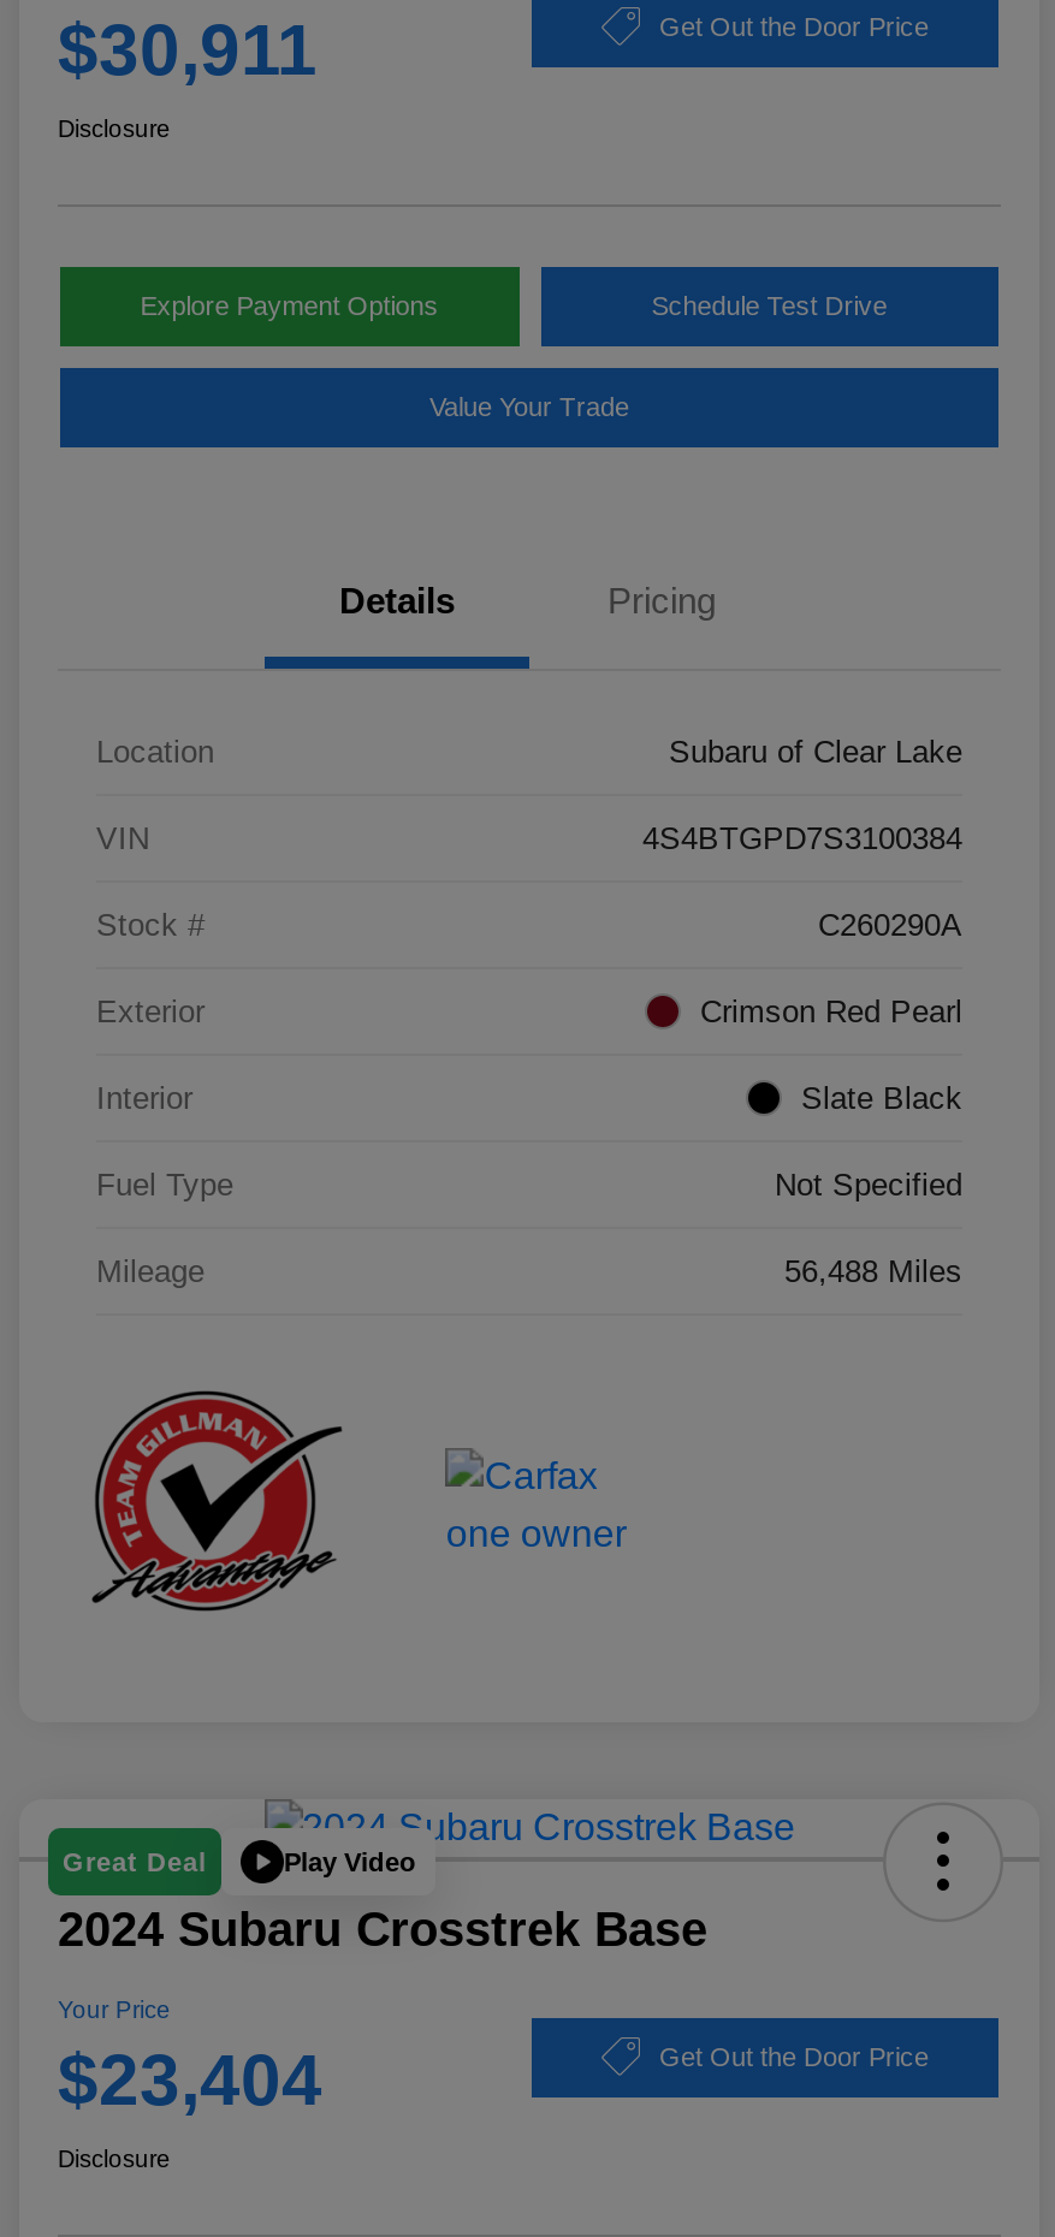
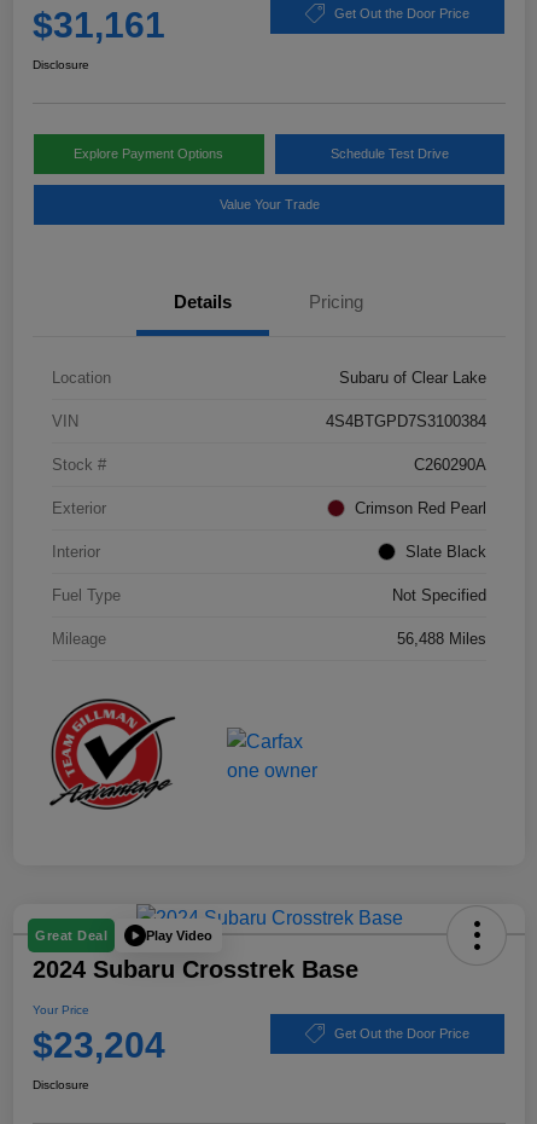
- $30,911
+ $31,161

- $23,404
+ $23,204
